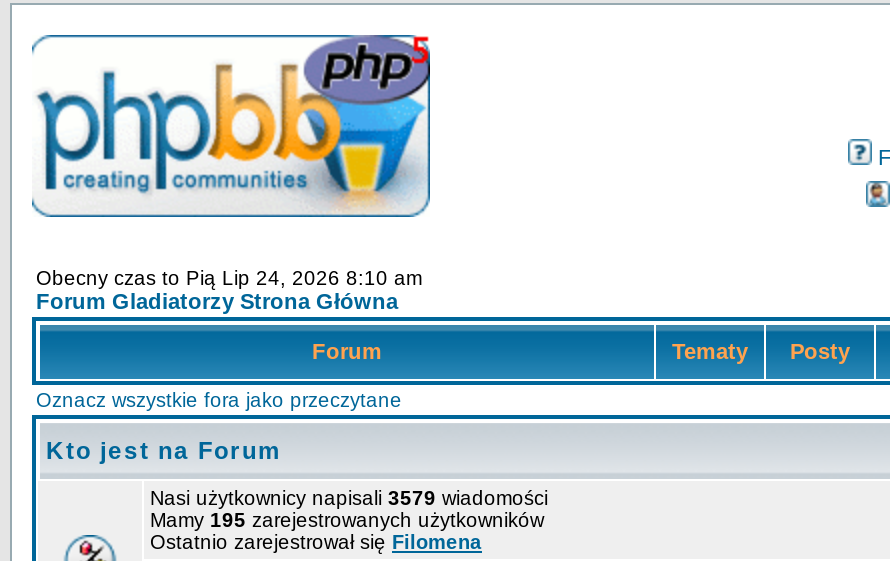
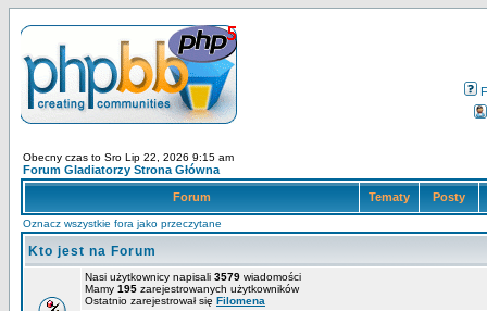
- Obecny czas to Pią Lip 24, 2026 8:10 am
+ Obecny czas to Sro Lip 22, 2026 9:15 am
